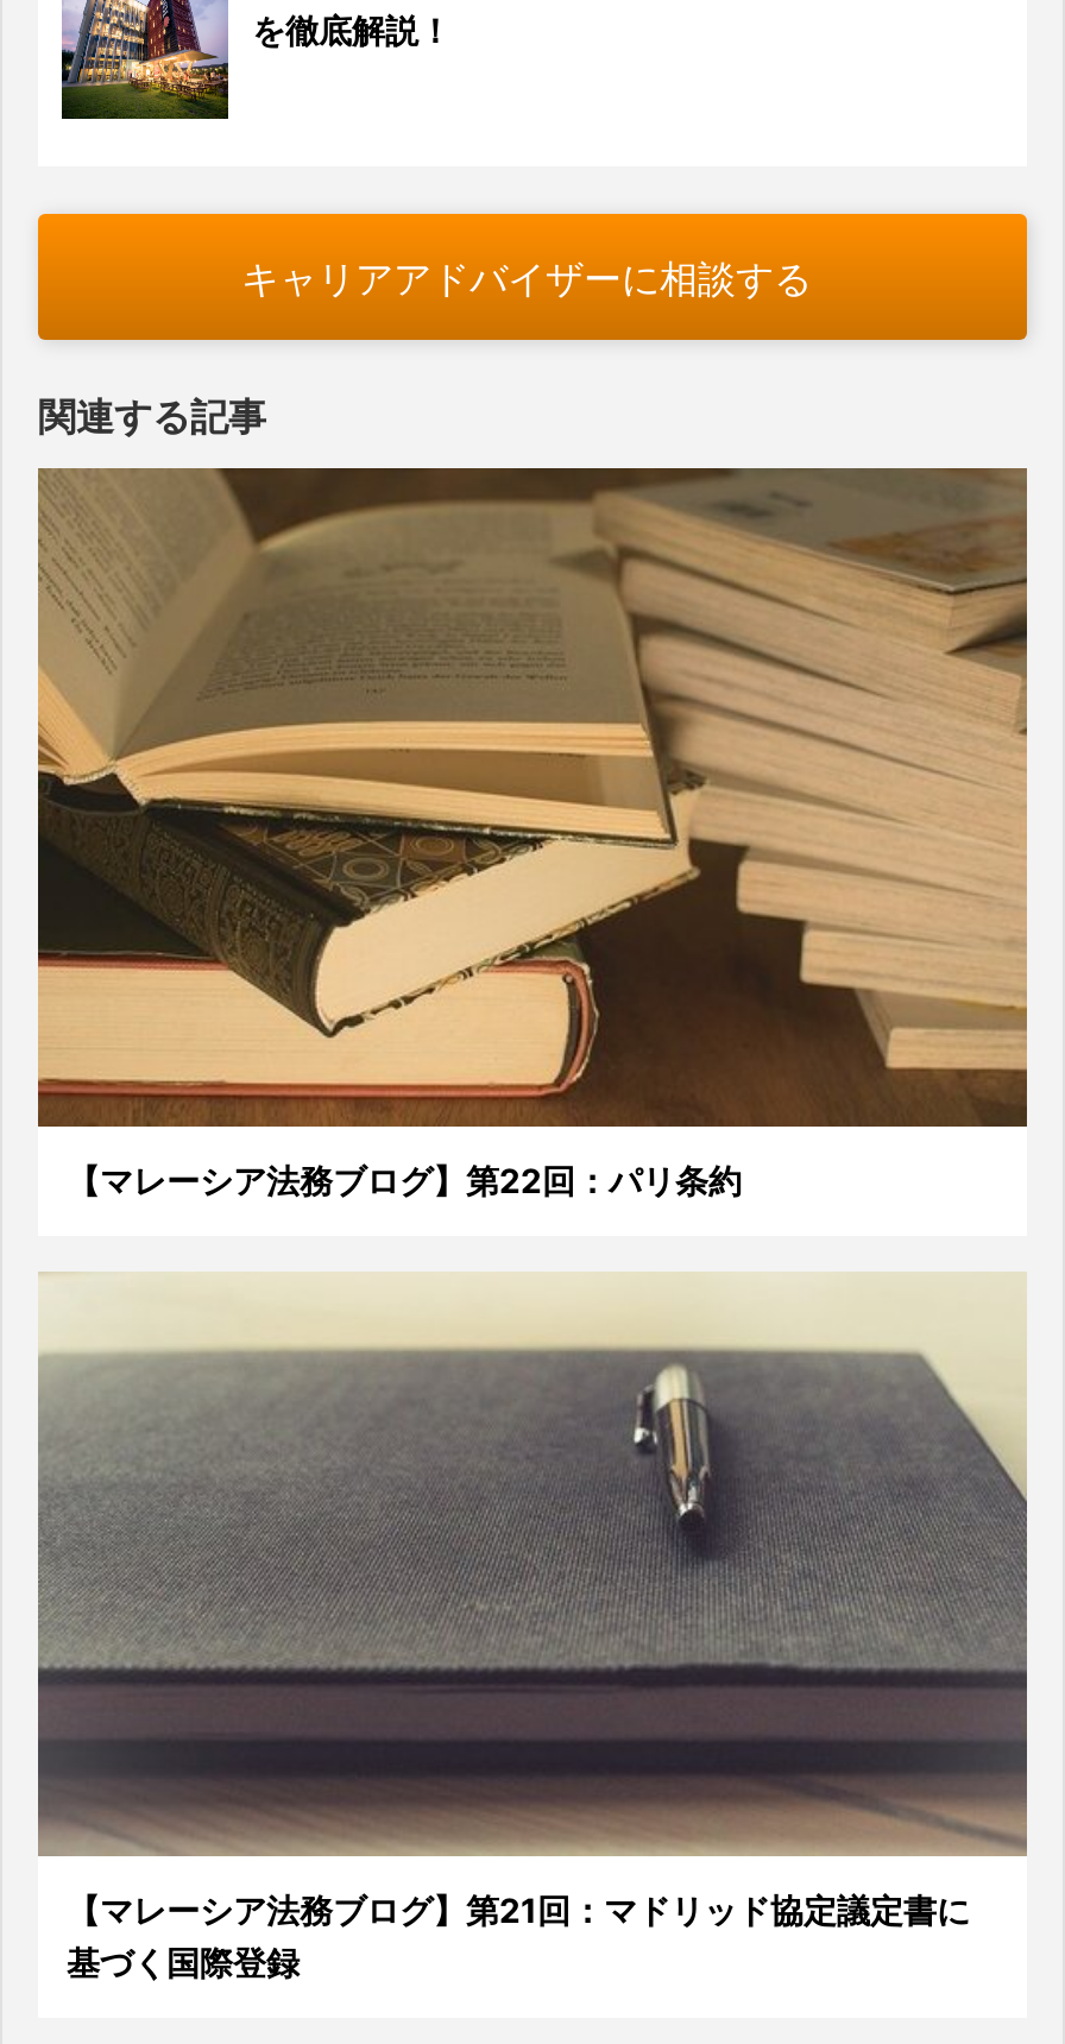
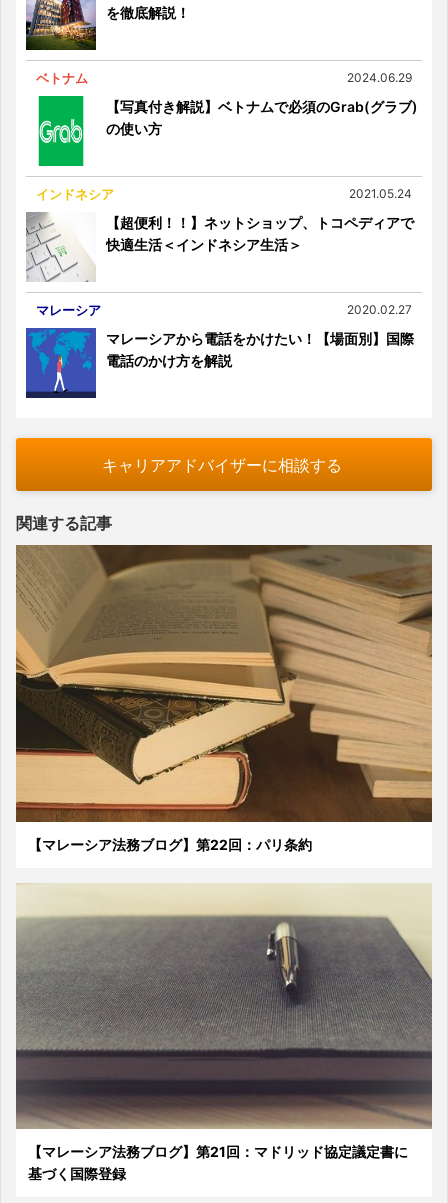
+ [image]
+ マレーシア
+ 2020.02.27
+ マレーシアから電話をかけたい！【場面別】国際
+ 電話のかけ方を解説

+ [image]
+ インドネシア
+ 2021.05.24
+ 【超便利！！】ネットショップ、トコペディアで
+ 快適生活＜インドネシア生活＞

+ [image]
+ ベトナム
+ 2024.06.29
+ 【写真付き解説】ベトナムで必須のGrab(グラブ)
+ の使い方
